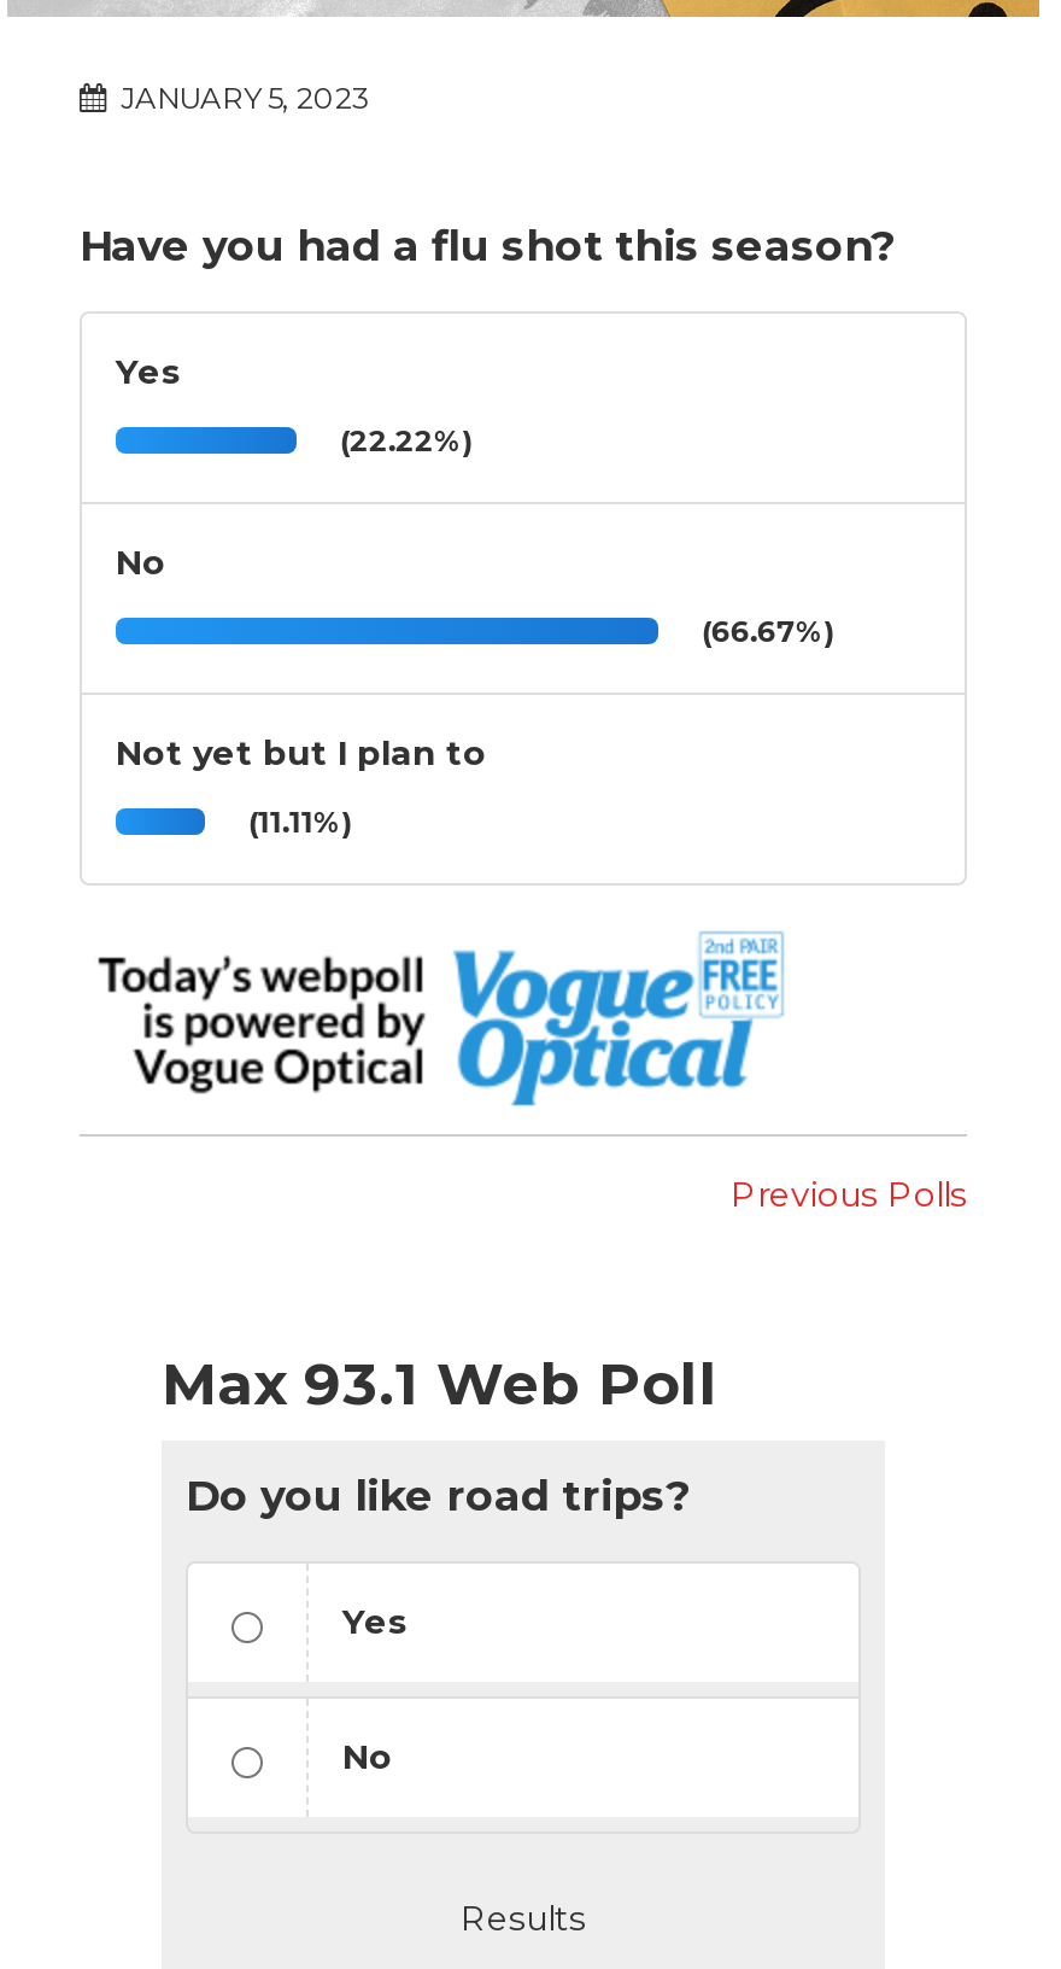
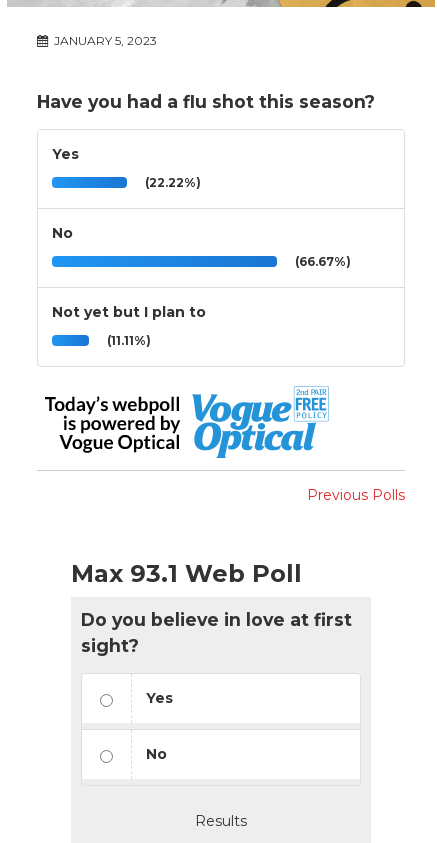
- Do you like road trips?
+ Do you believe in love at first
+ sight?
